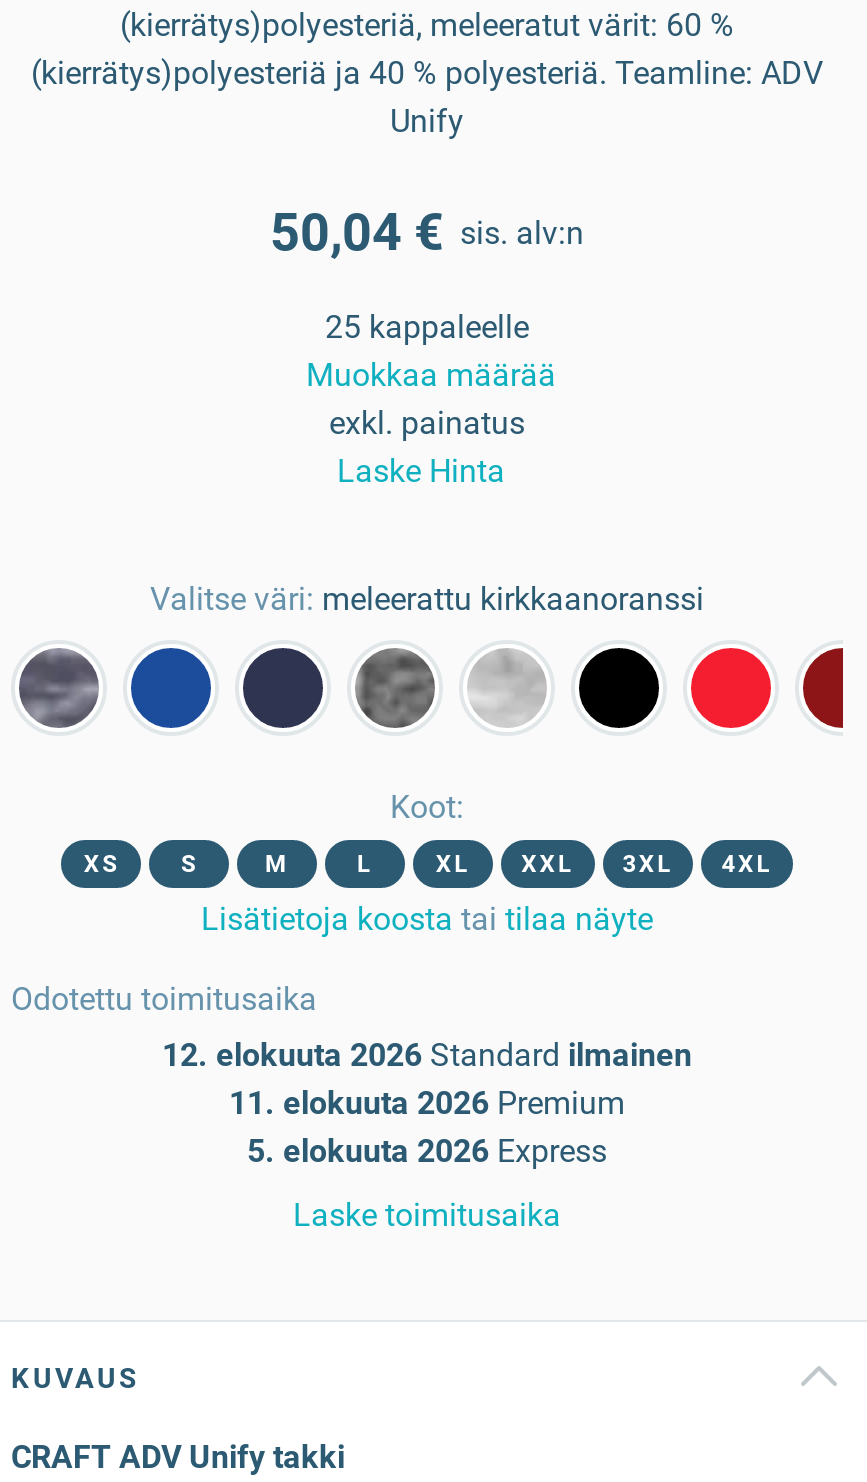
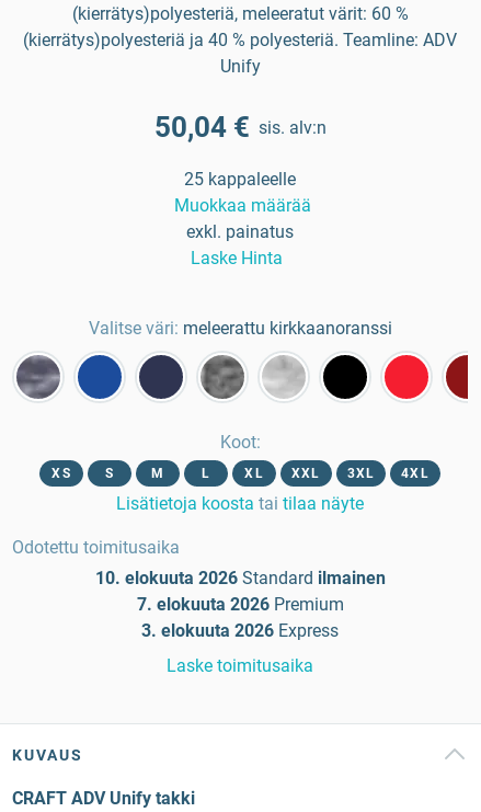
- 12. elokuuta 2026 Standard ilmainen
+ 10. elokuuta 2026 Standard ilmainen

- 11. elokuuta 2026 Premium
+ 7. elokuuta 2026 Premium

- 5. elokuuta 2026 Express
+ 3. elokuuta 2026 Express
